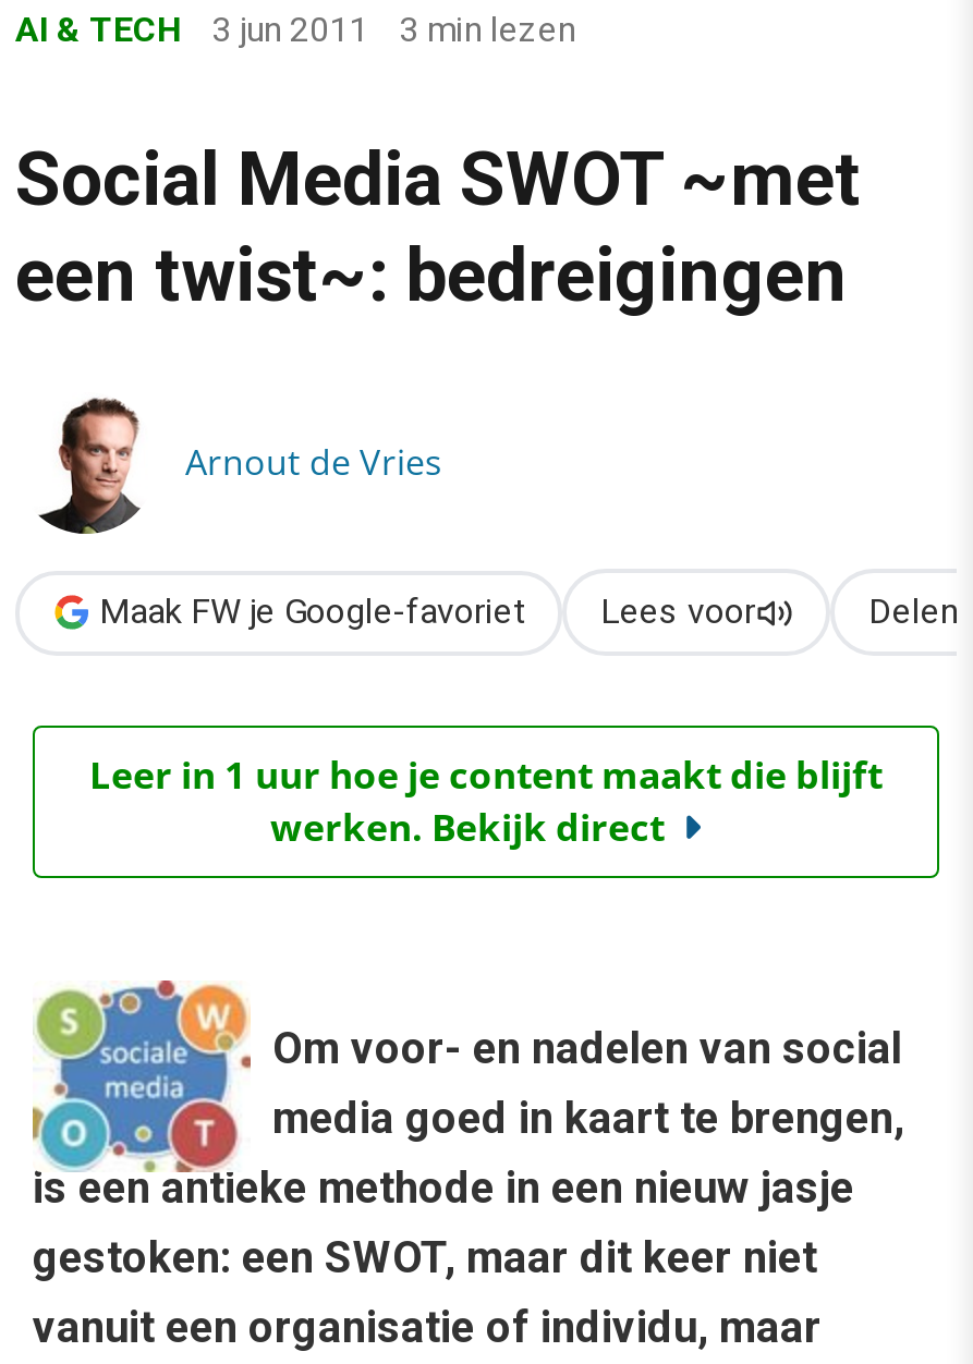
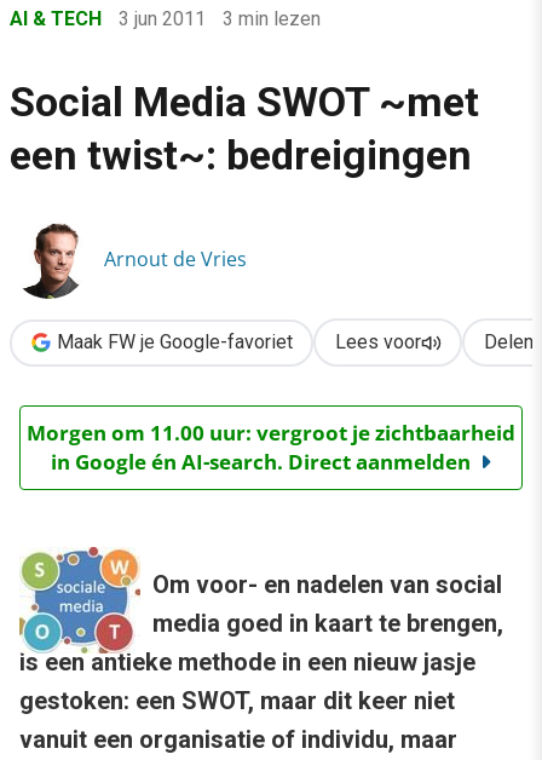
- Leer in 1 uur hoe je content maakt die blijft
- werken. Bekijk direct
+ Morgen om 11.00 uur: vergroot je zichtbaarheid
+ in Google én AI-search. Direct aanmelden
